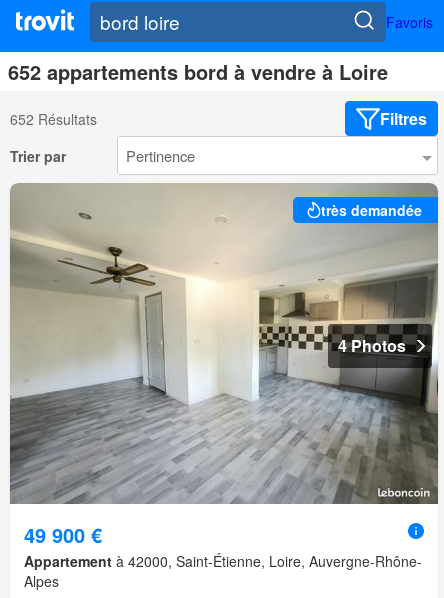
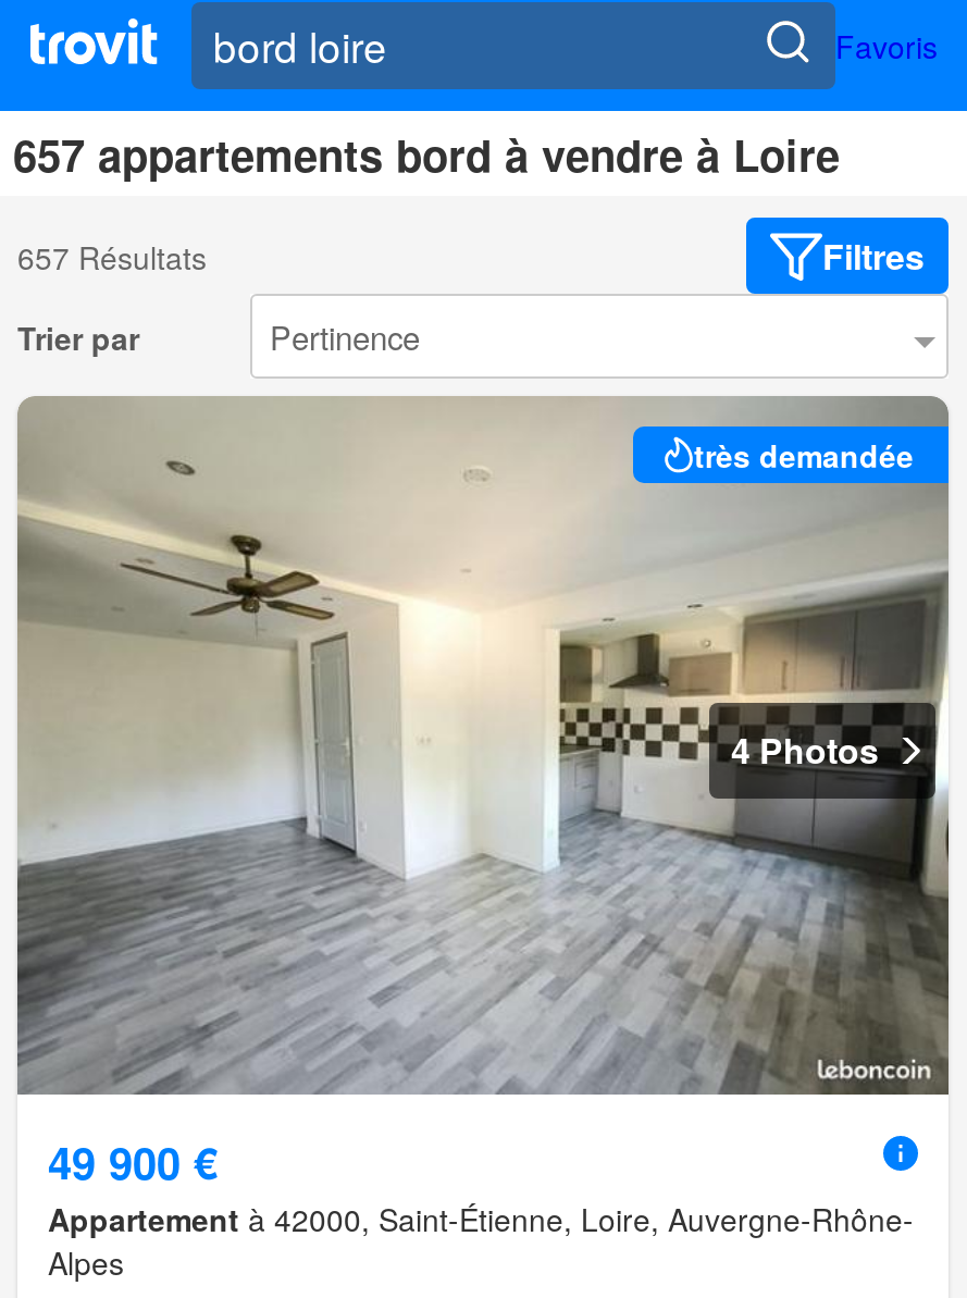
- 652 appartements bord à vendre à Loire
+ 657 appartements bord à vendre à Loire

- 652 Résultats
+ 657 Résultats
